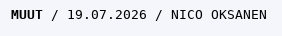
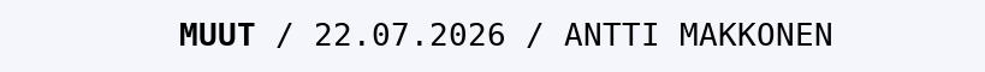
- 19.07.2026
- NICO OKSANEN
+ 22.07.2026
+ ANTTI MAKKONEN
